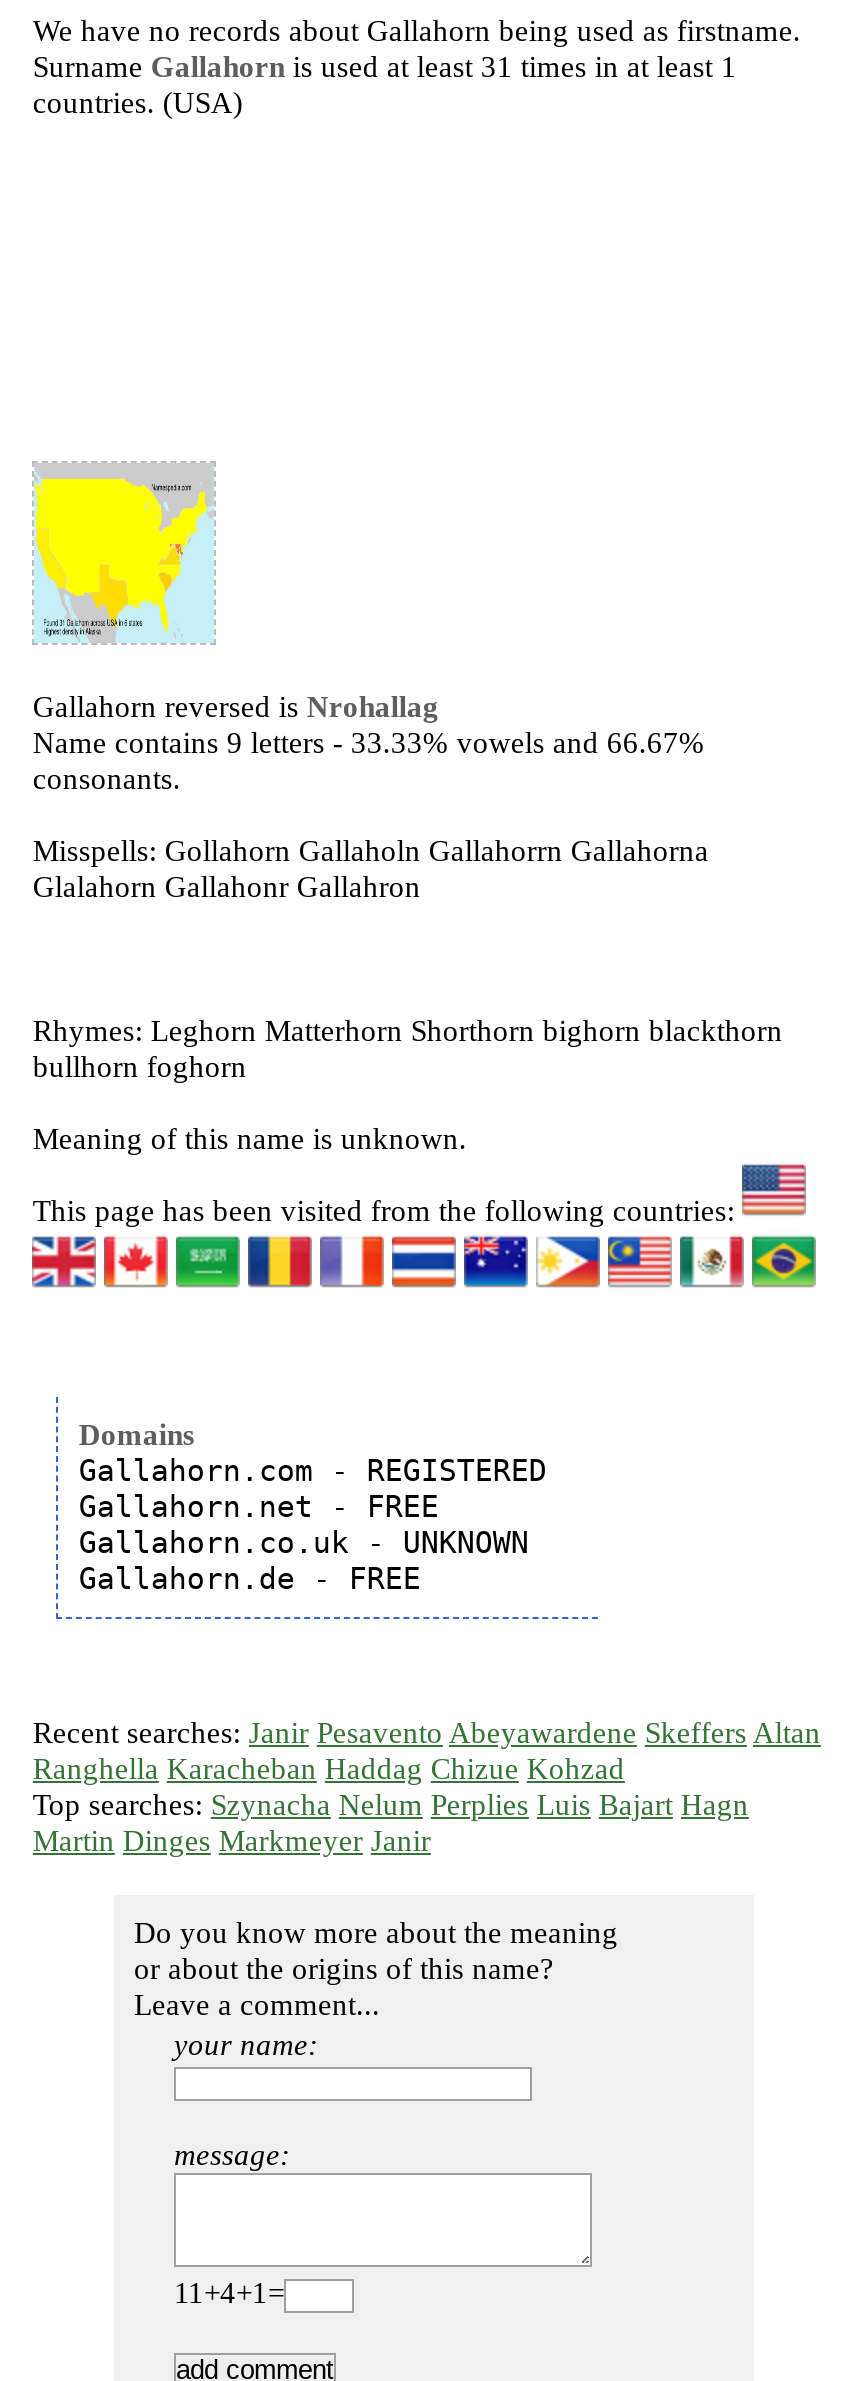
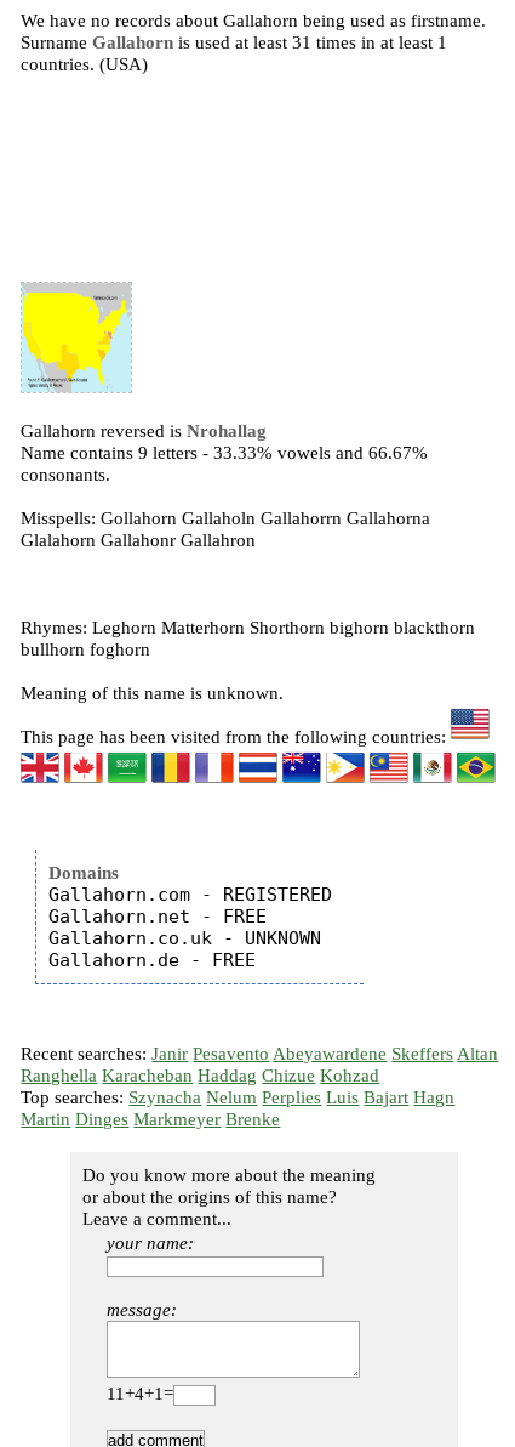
- Martin Dinges Markmeyer Janir
+ Martin Dinges Markmeyer Brenke
